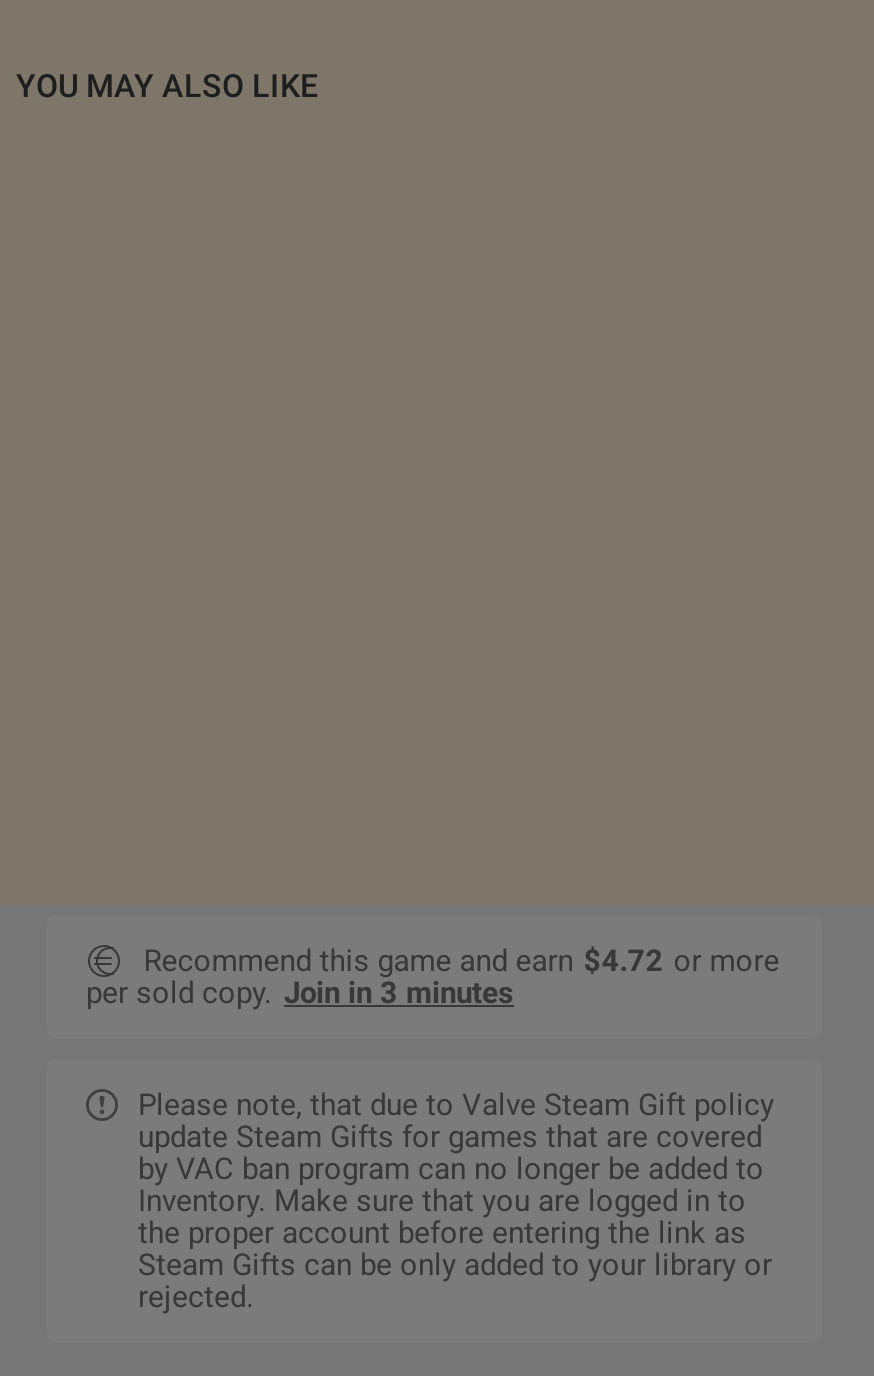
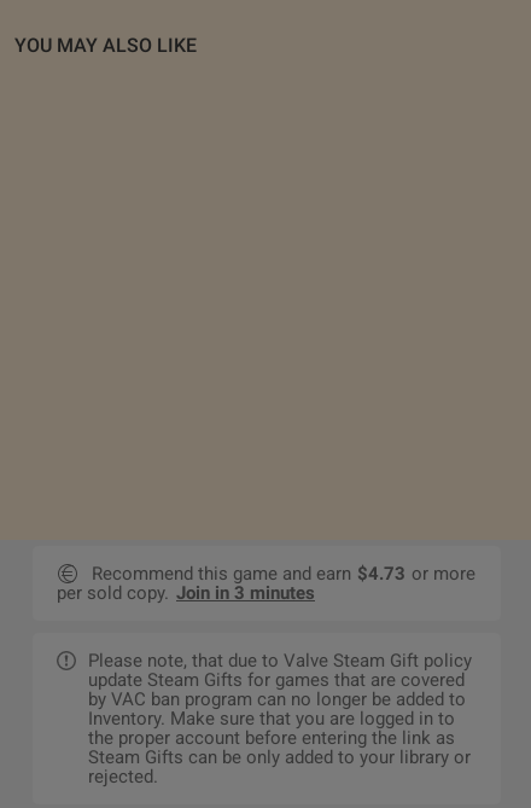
- Recommend this game and earn $4.72 or more
+ Recommend this game and earn $4.73 or more
